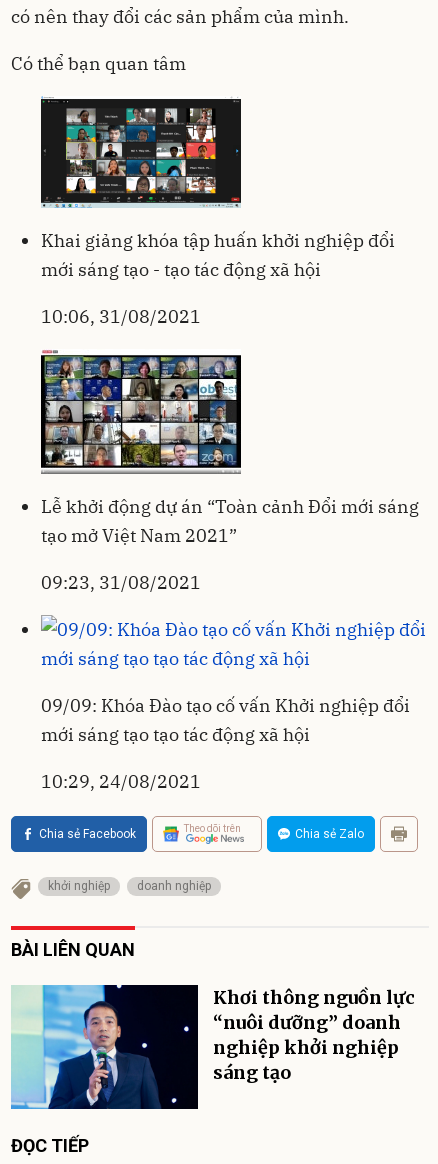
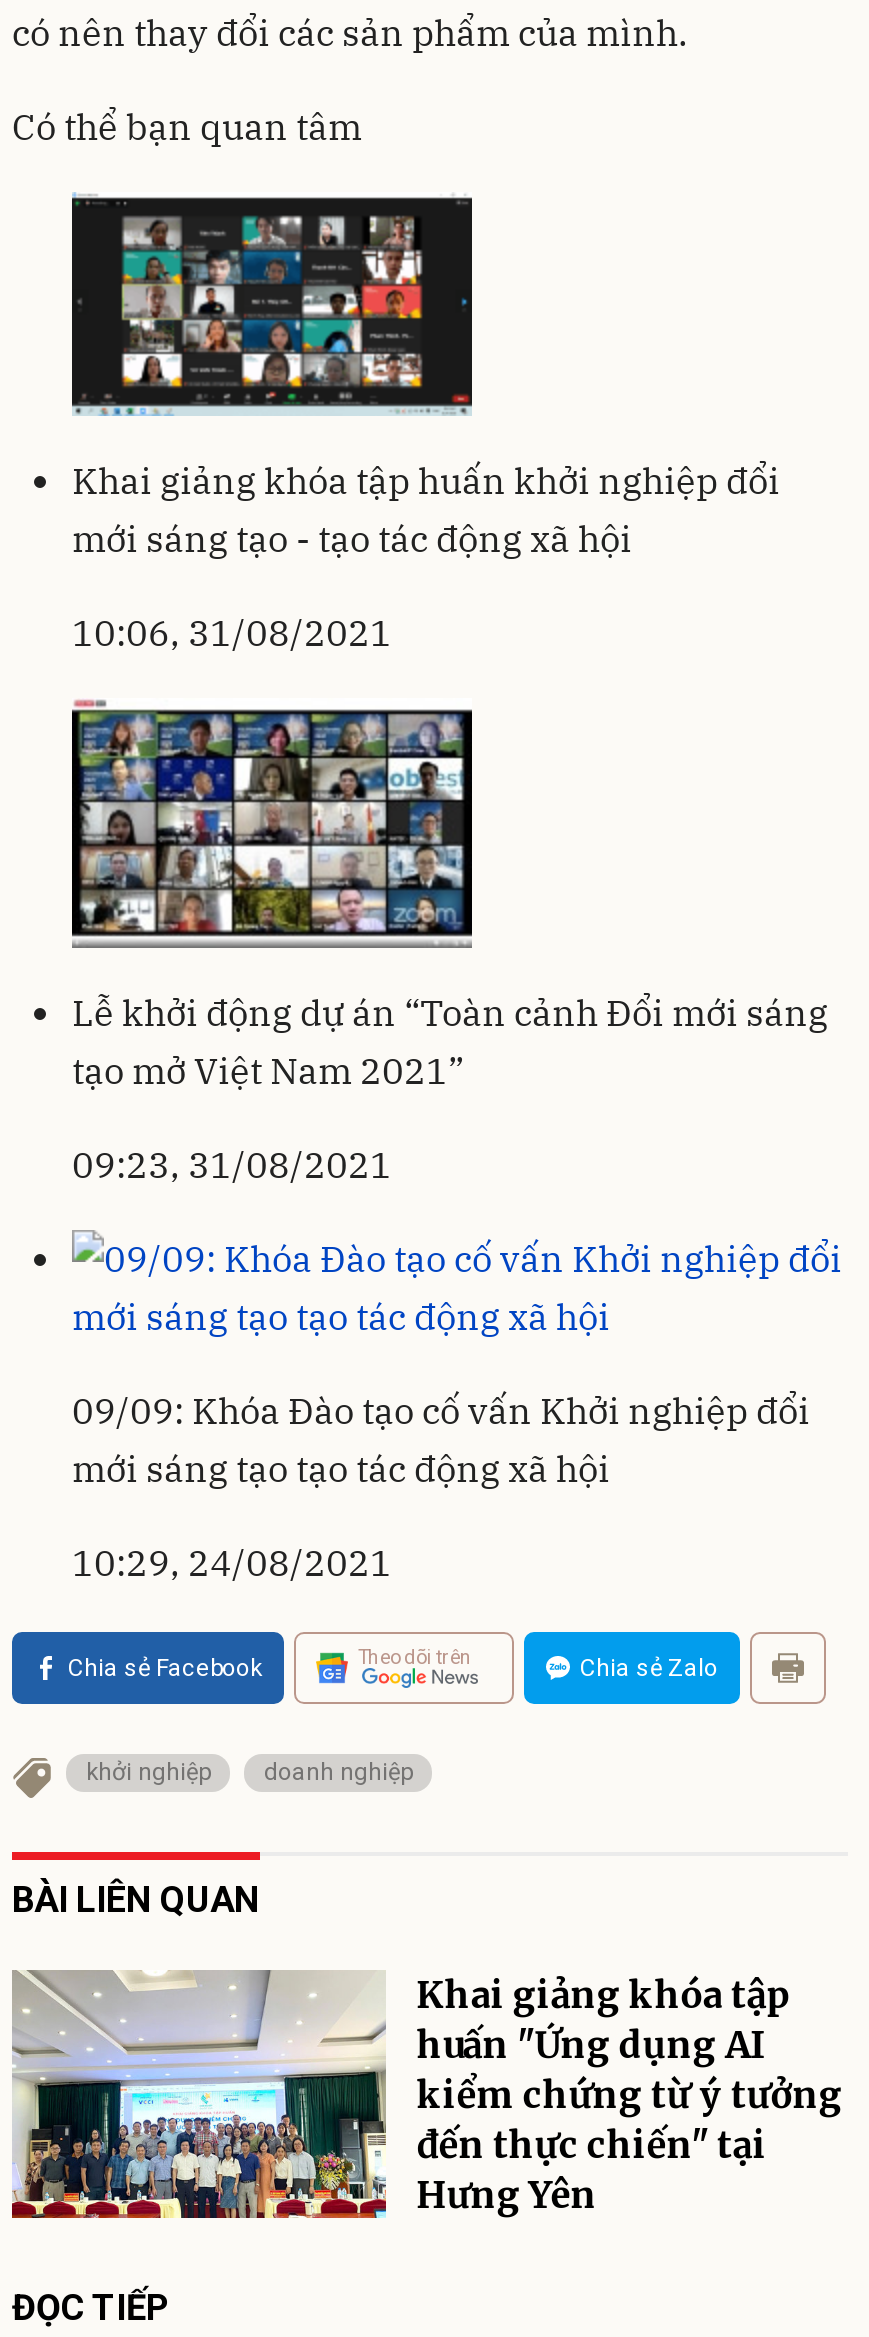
- [image]
- Khơi thông nguồn lực
- “nuôi dưỡng” doanh
- nghiệp khởi nghiệp
- sáng tạo
+ [image]
+ Khai giảng khóa tập
+ huấn "Ứng dụng AI
+ kiểm chứng từ ý tưởng
+ đến thực chiến" tại
+ Hưng Yên
